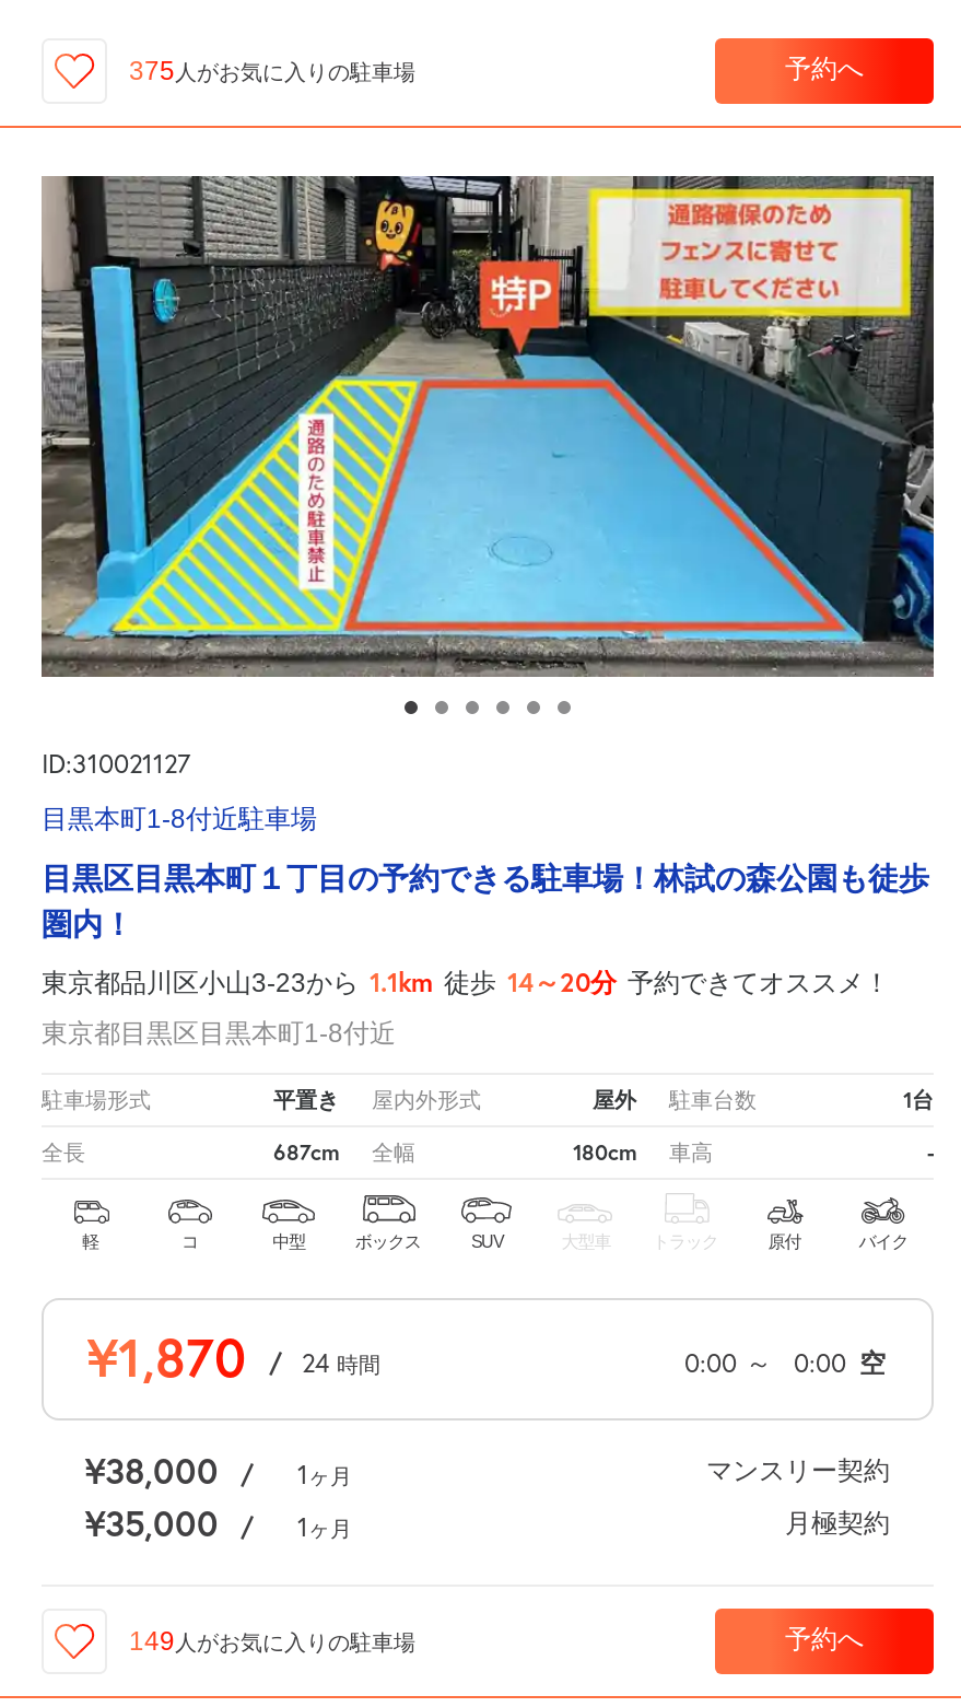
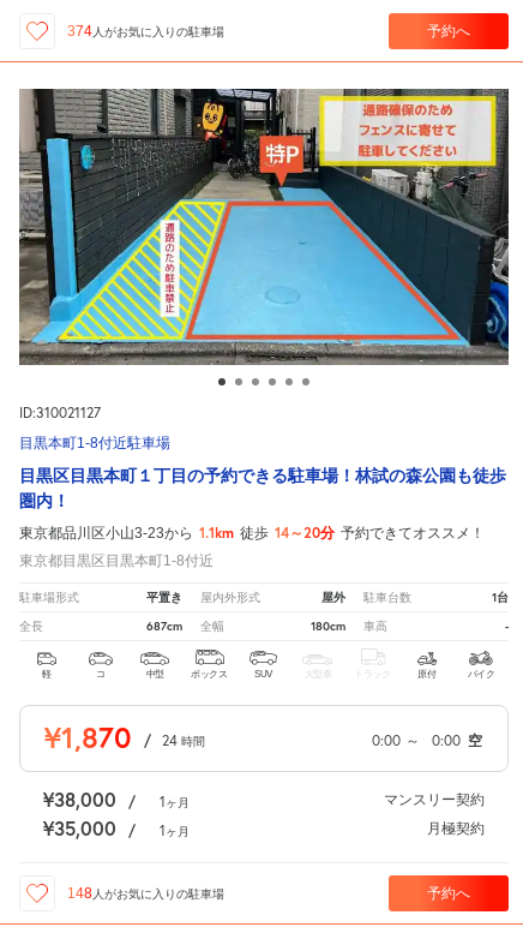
- 375人がお気に入りの駐車場
+ 374人がお気に入りの駐車場

- 149人がお気に入りの駐車場
+ 148人がお気に入りの駐車場
